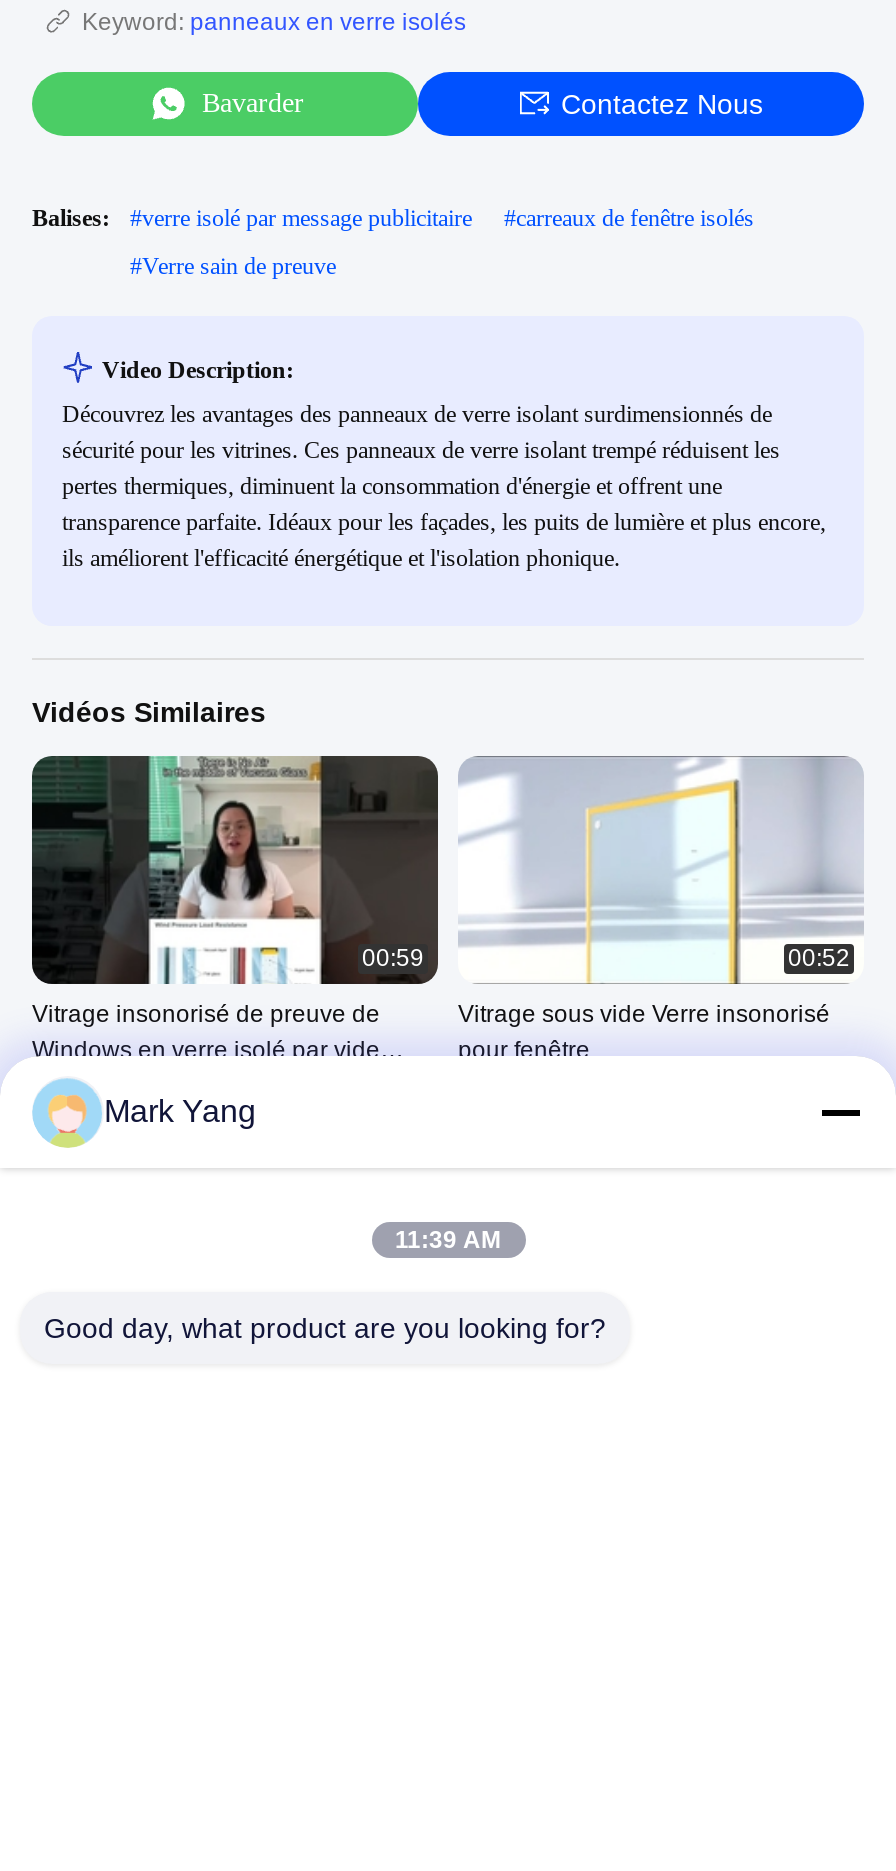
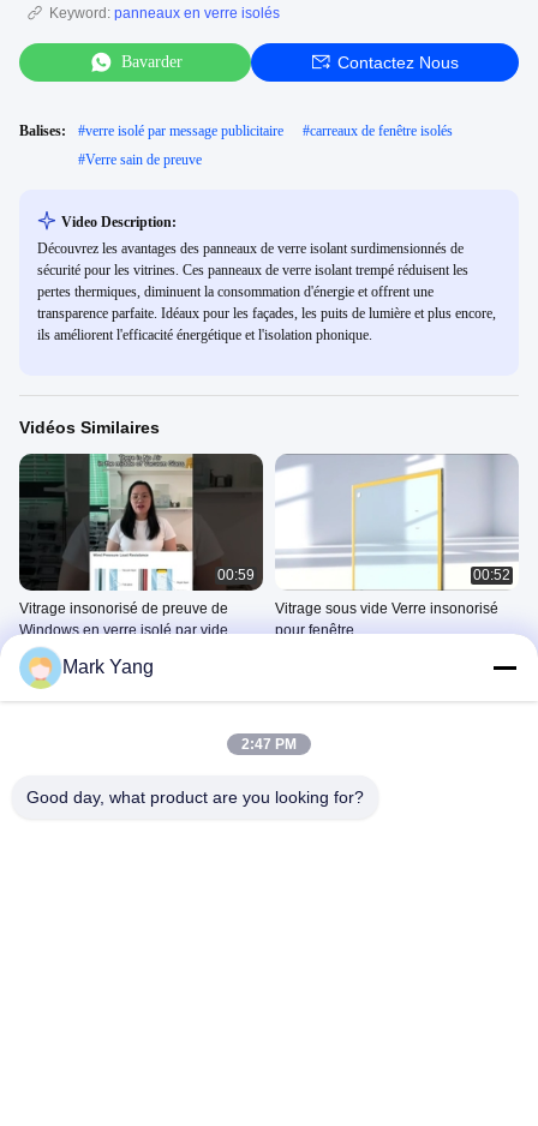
- 11:39 AM
+ 2:47 PM
